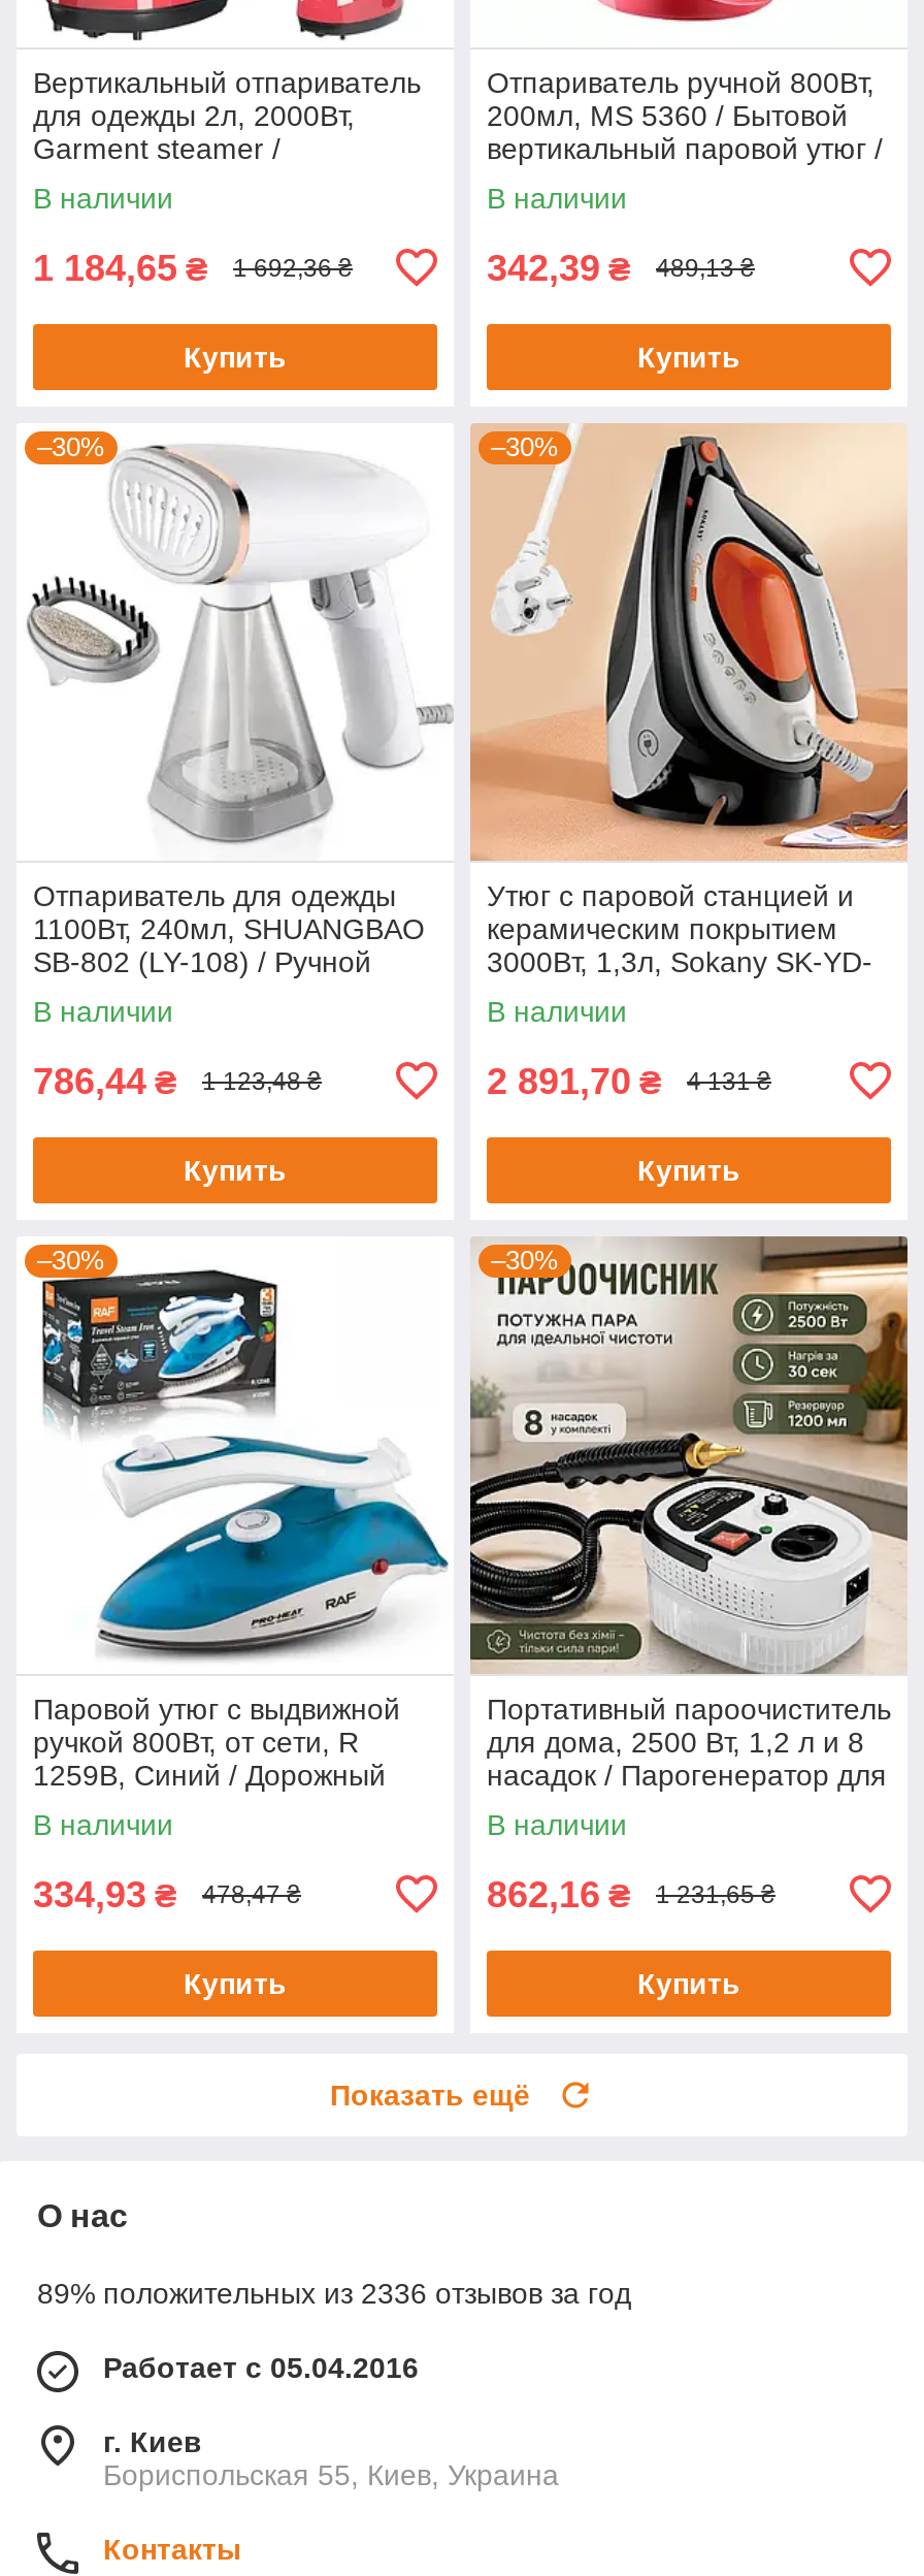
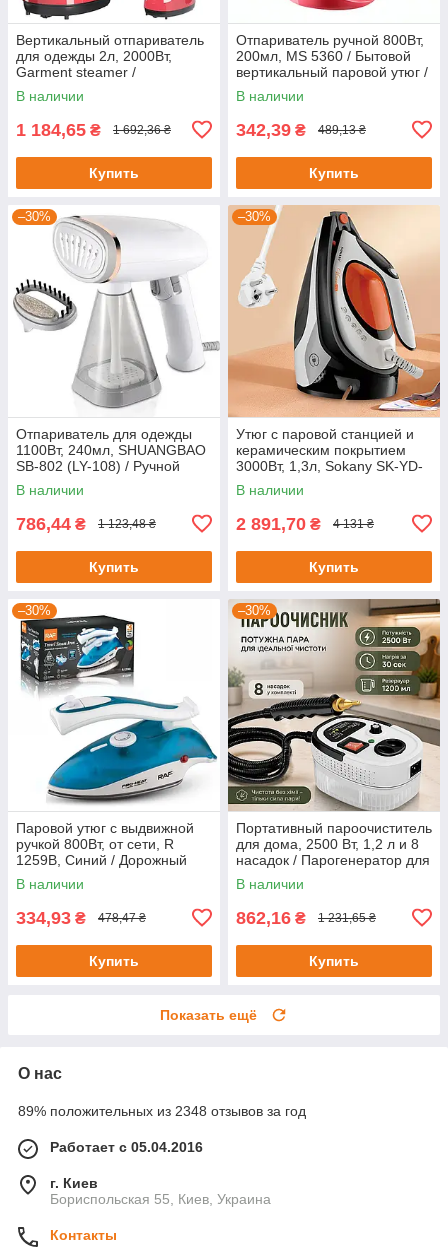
- 89% положительных из 2336 отзывов за год
+ 89% положительных из 2348 отзывов за год
